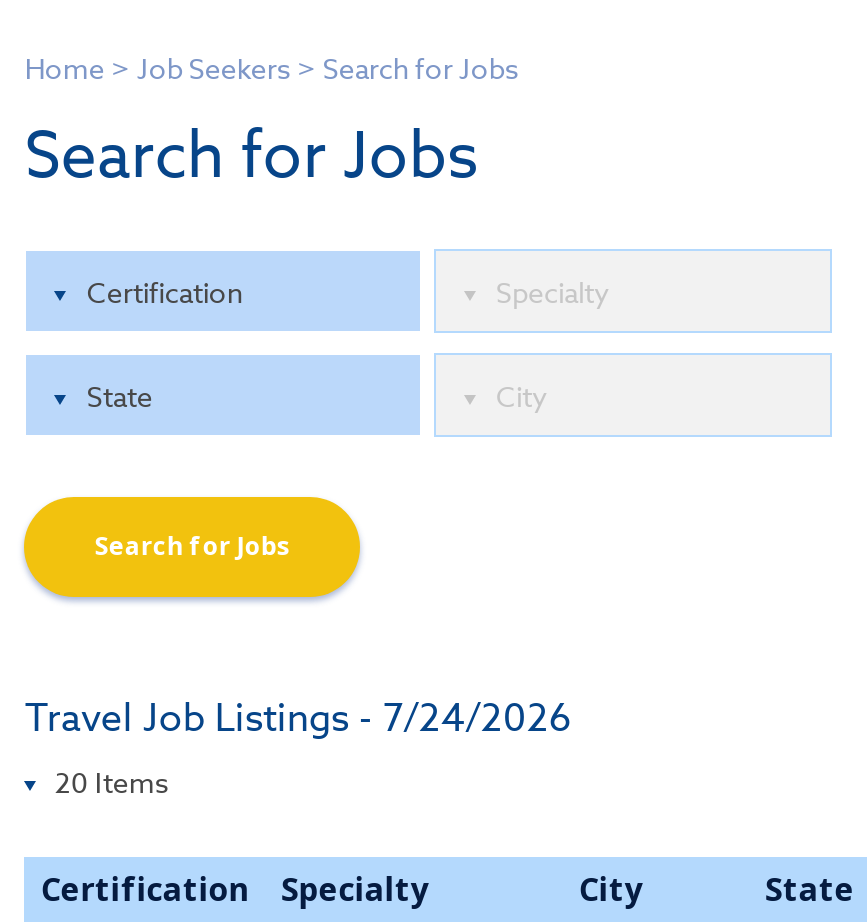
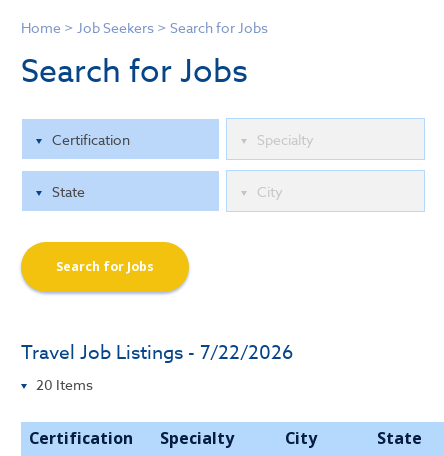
- Travel Job Listings - 7/24/2026
+ Travel Job Listings - 7/22/2026
